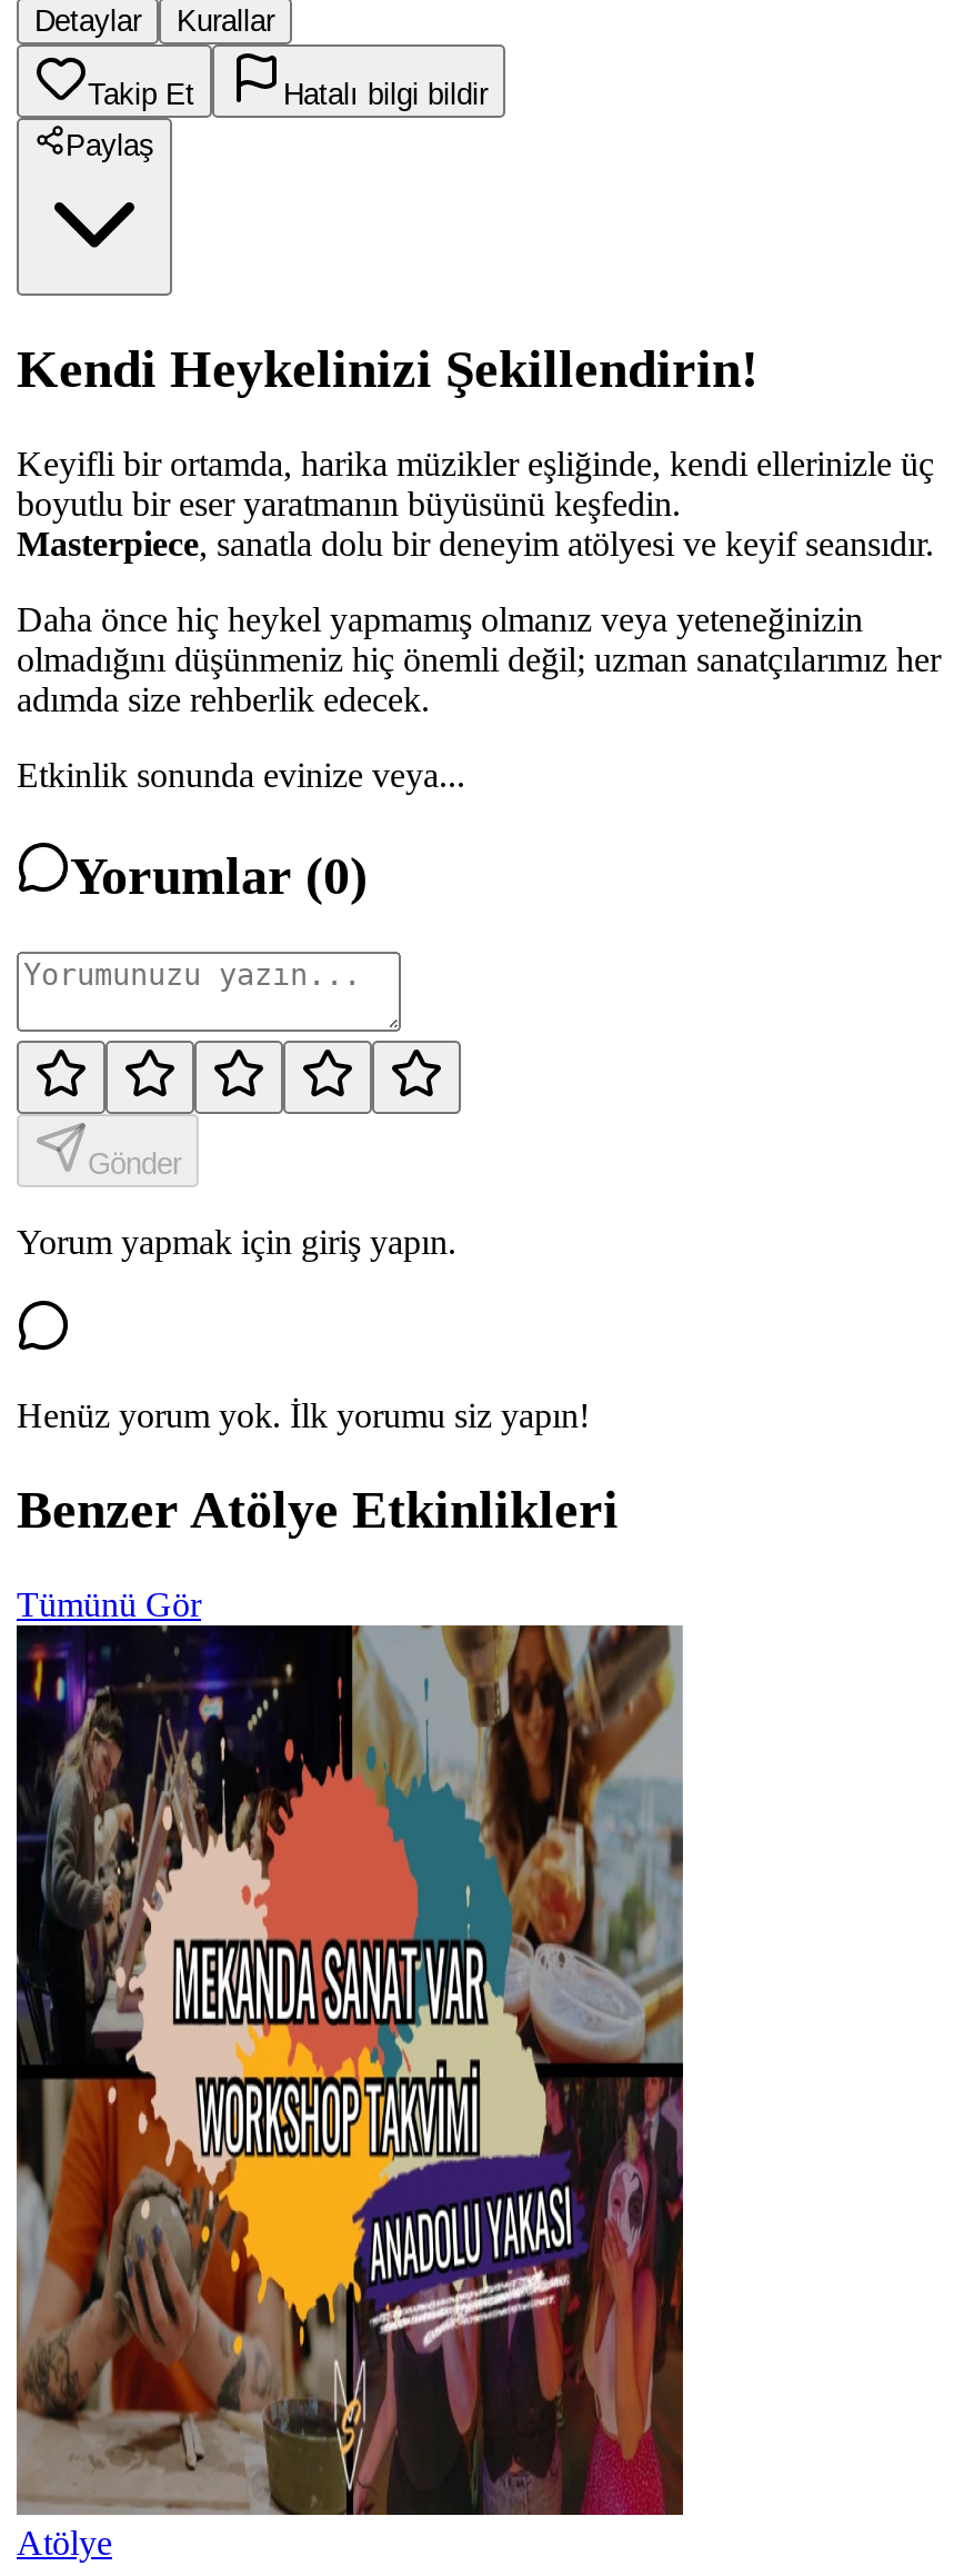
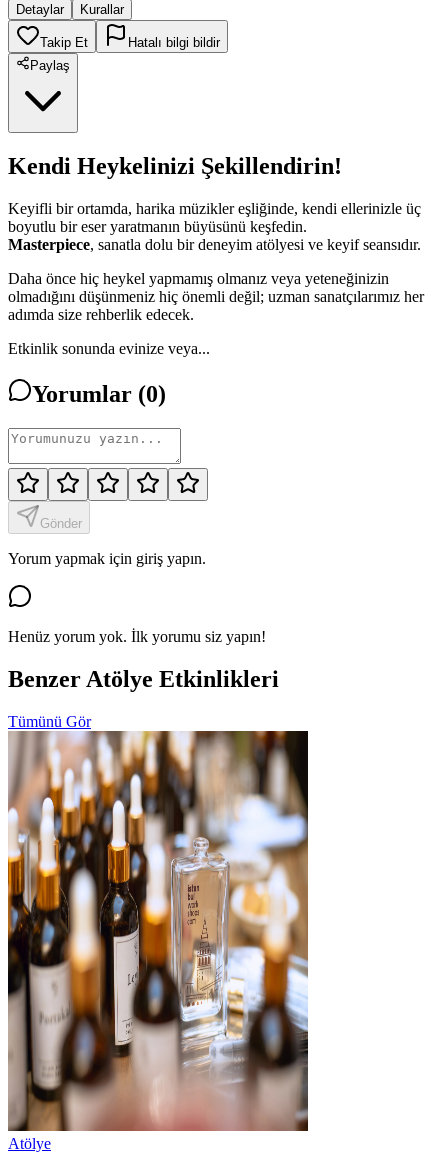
- [image]
+ [image]
